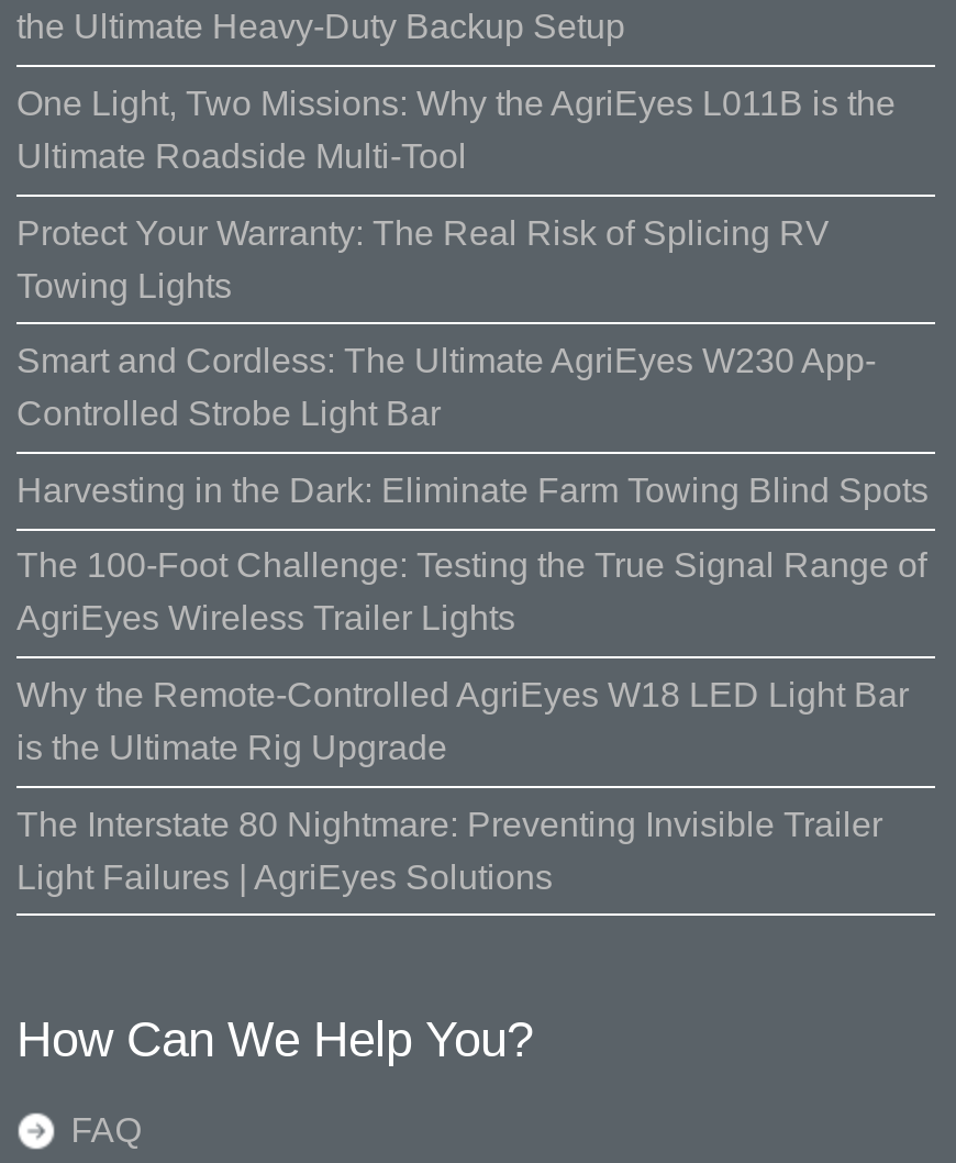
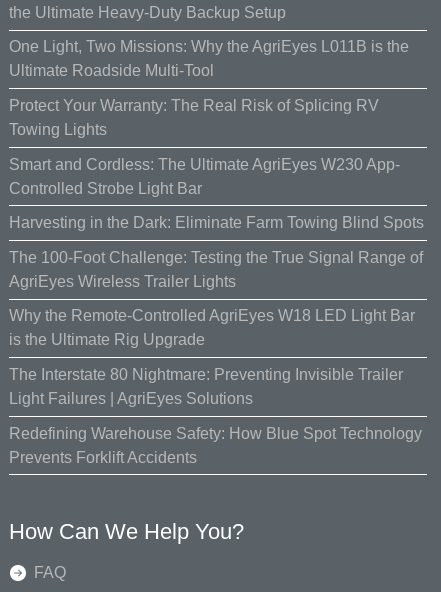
+ Redefining Warehouse Safety: How Blue Spot Technology
+ Prevents Forklift Accidents
